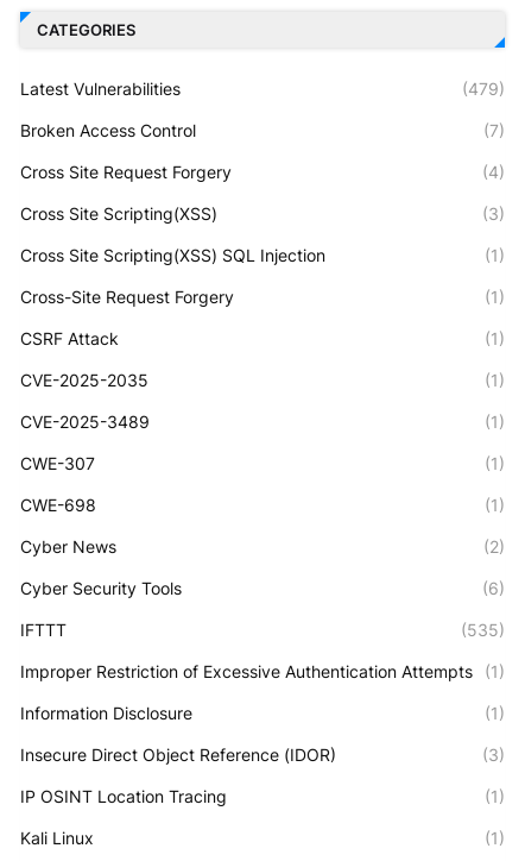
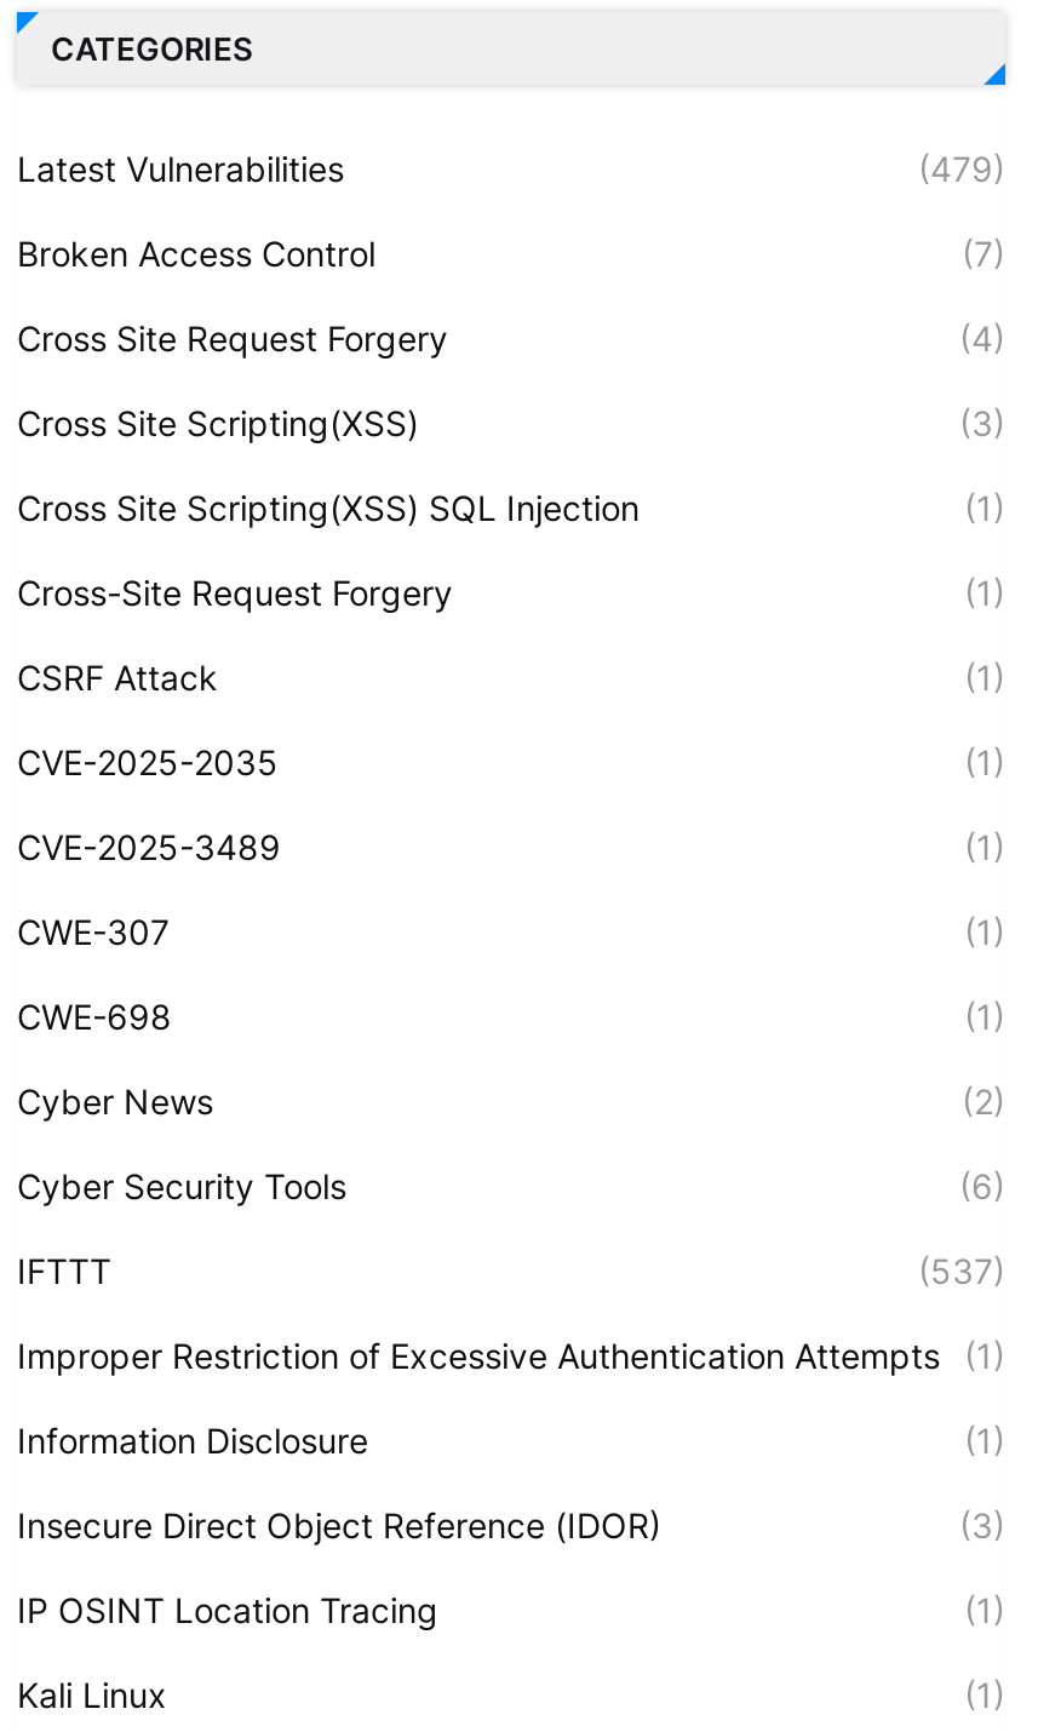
- (535)
+ (537)
